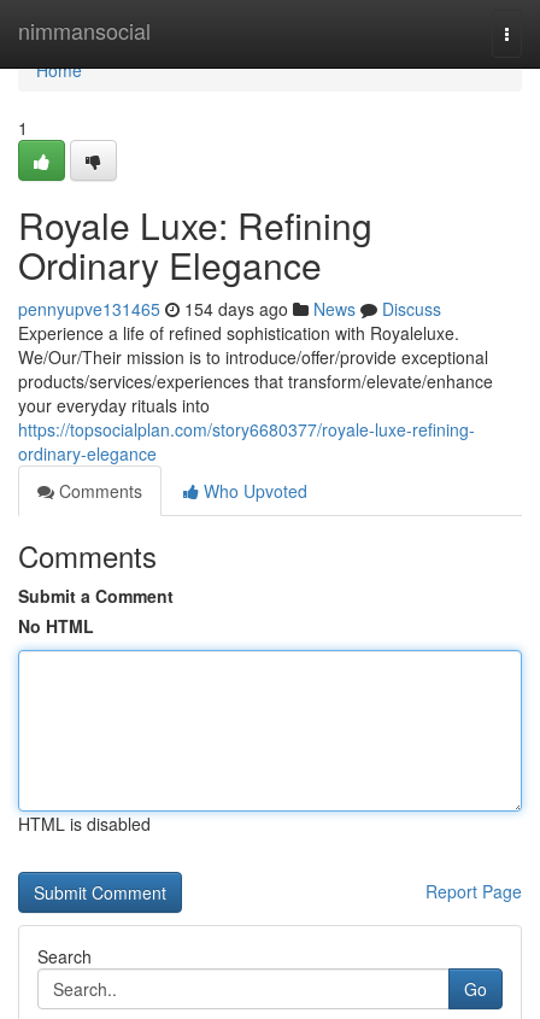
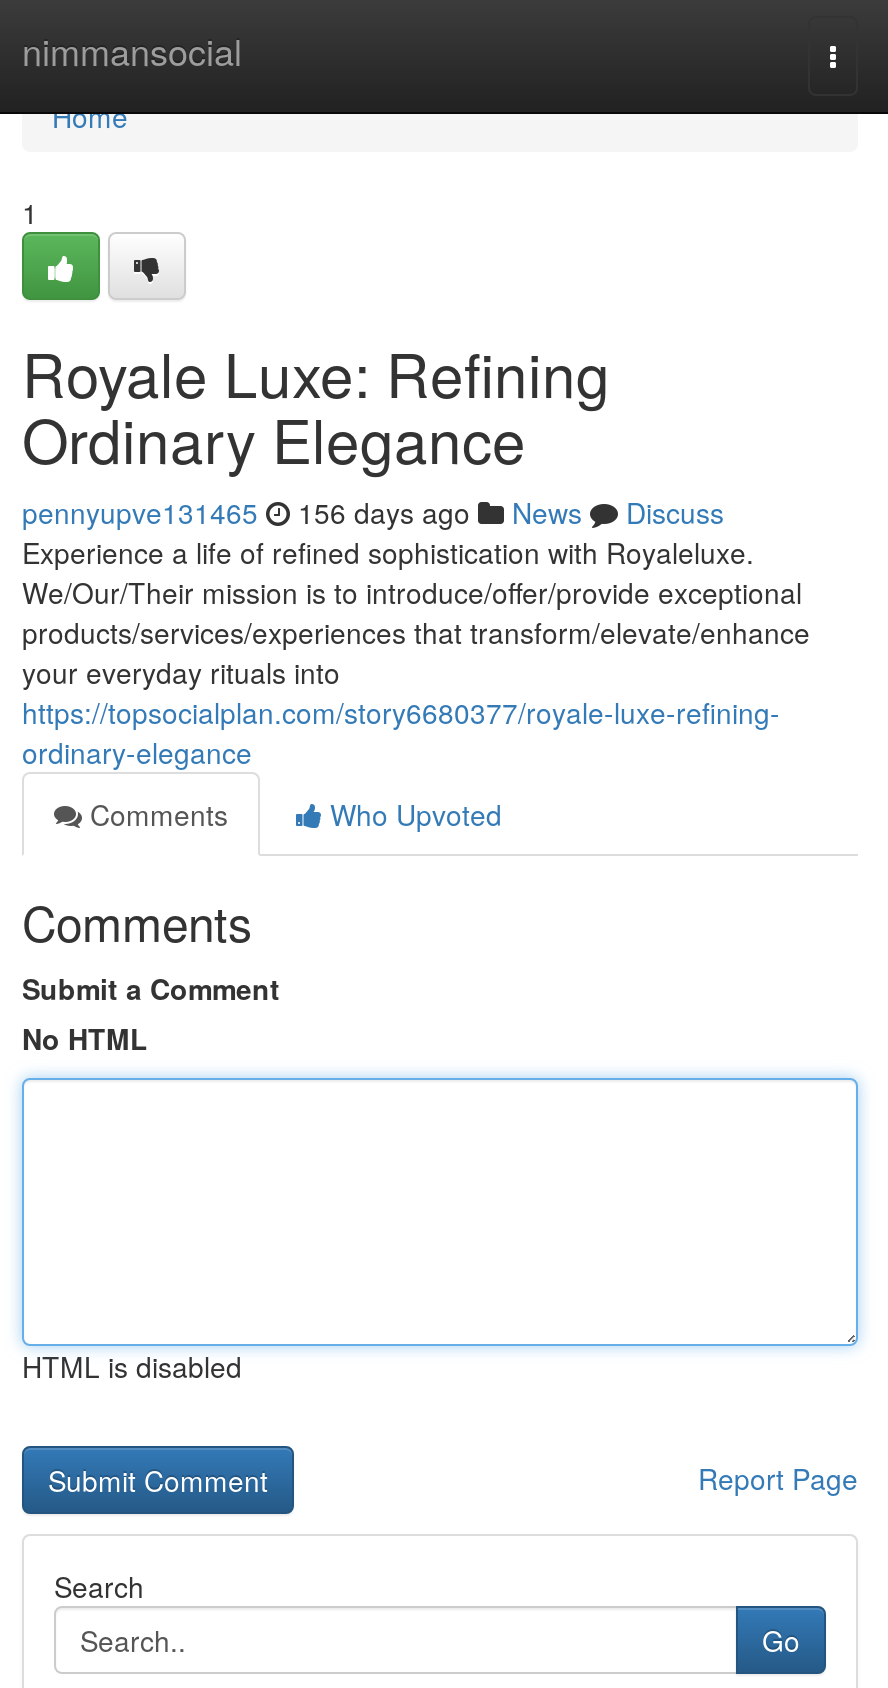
- pennyupve131465 154 days ago News Discuss
+ pennyupve131465 156 days ago News Discuss
